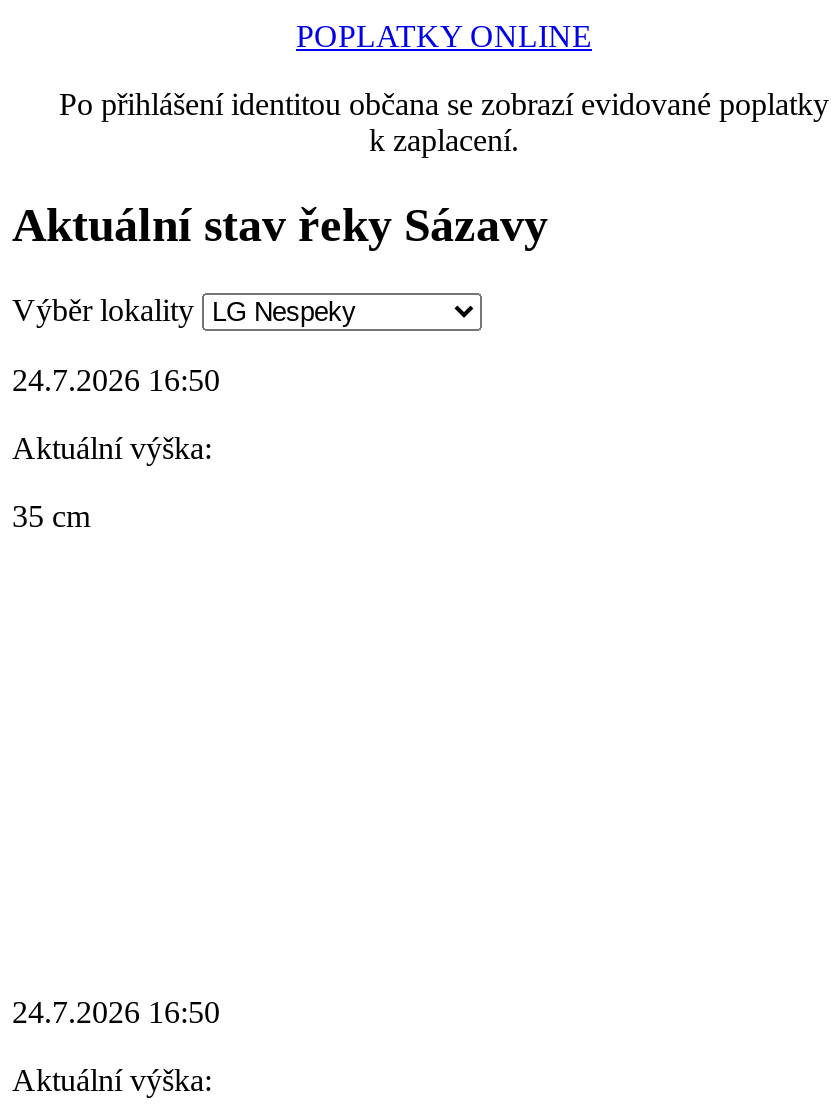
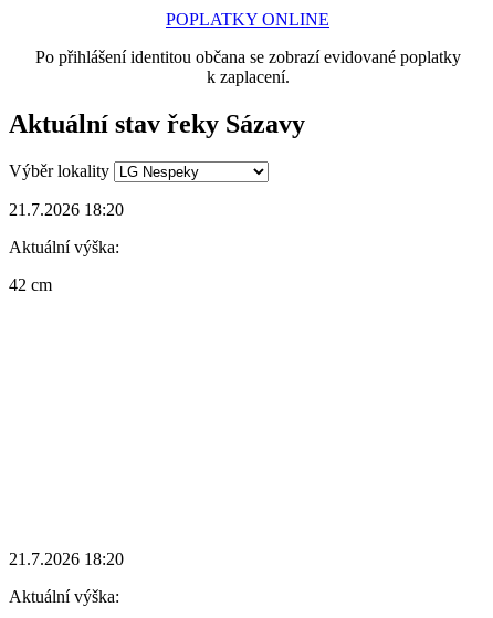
- 24.7.2026 16:50
+ 21.7.2026 18:20

- 35 cm
+ 42 cm

- 24.7.2026 16:50
+ 21.7.2026 18:20
